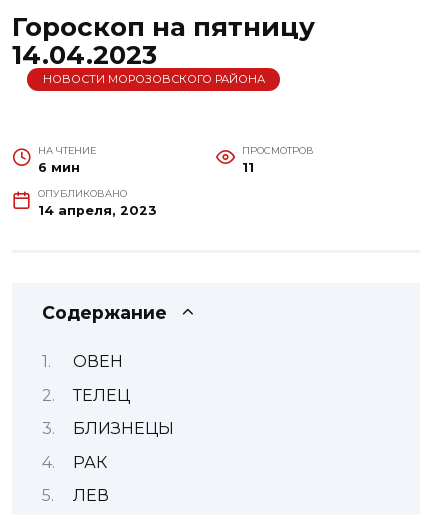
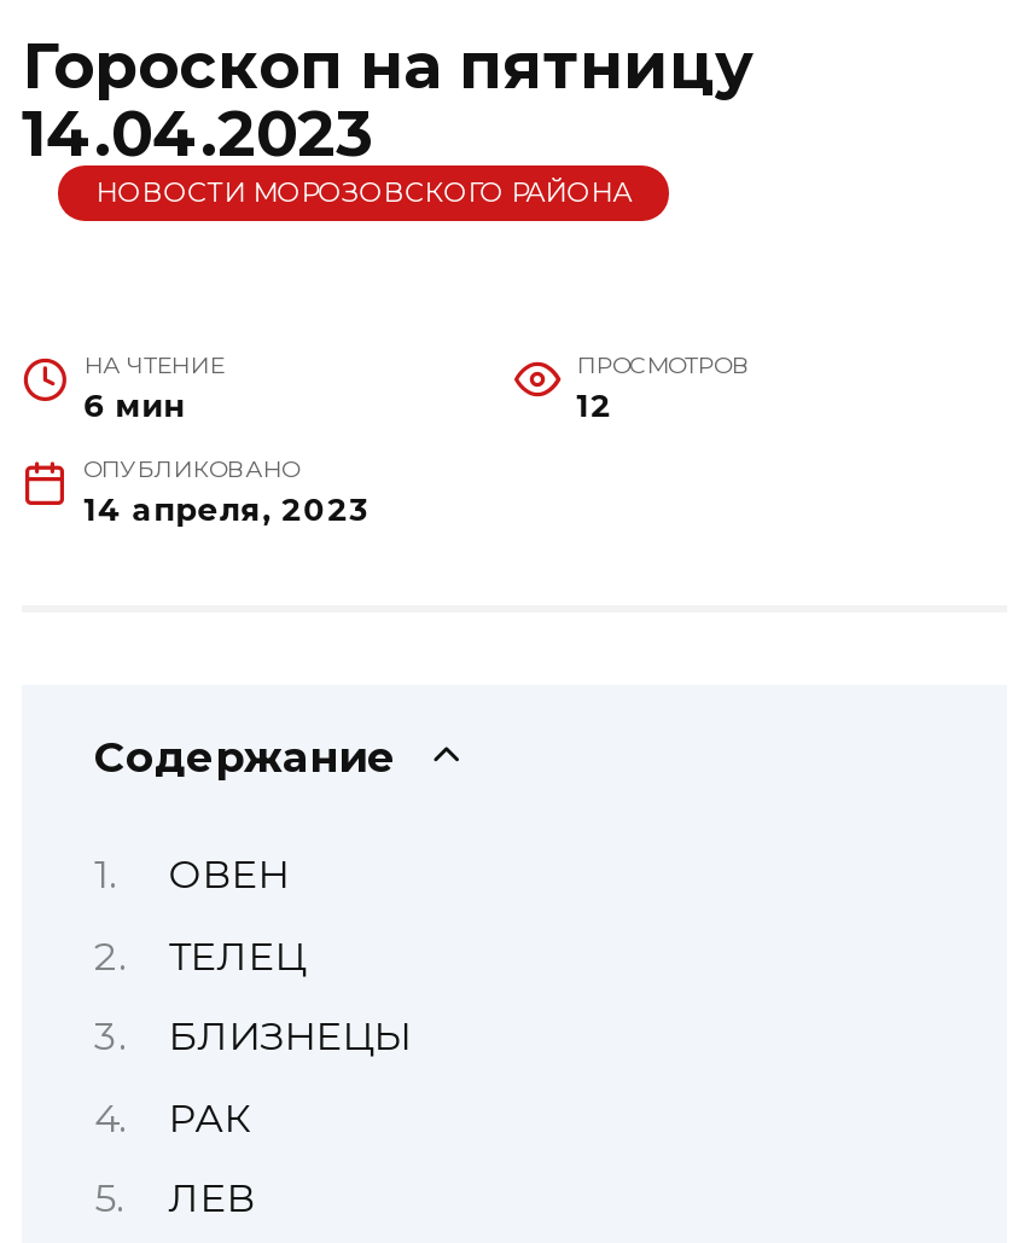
- 11
+ 12
